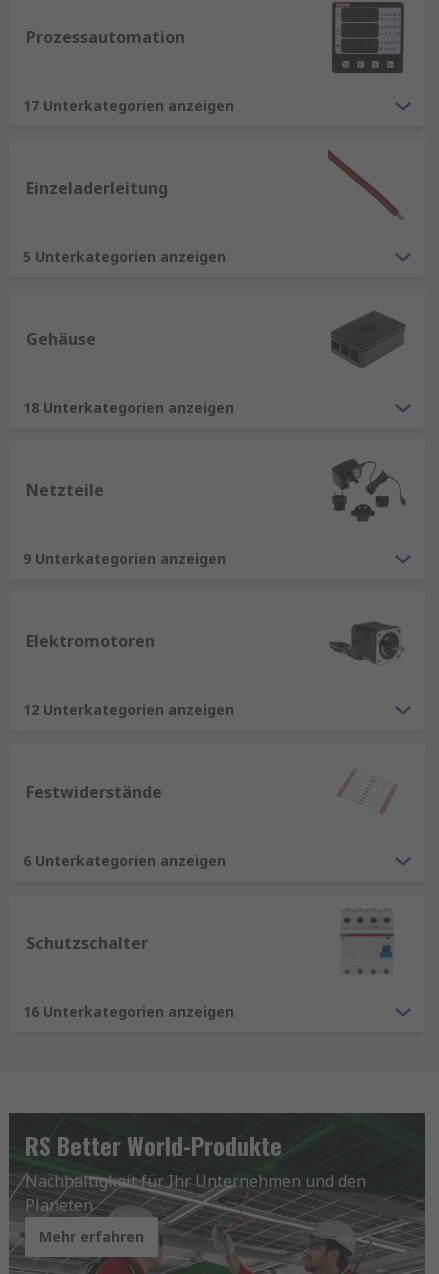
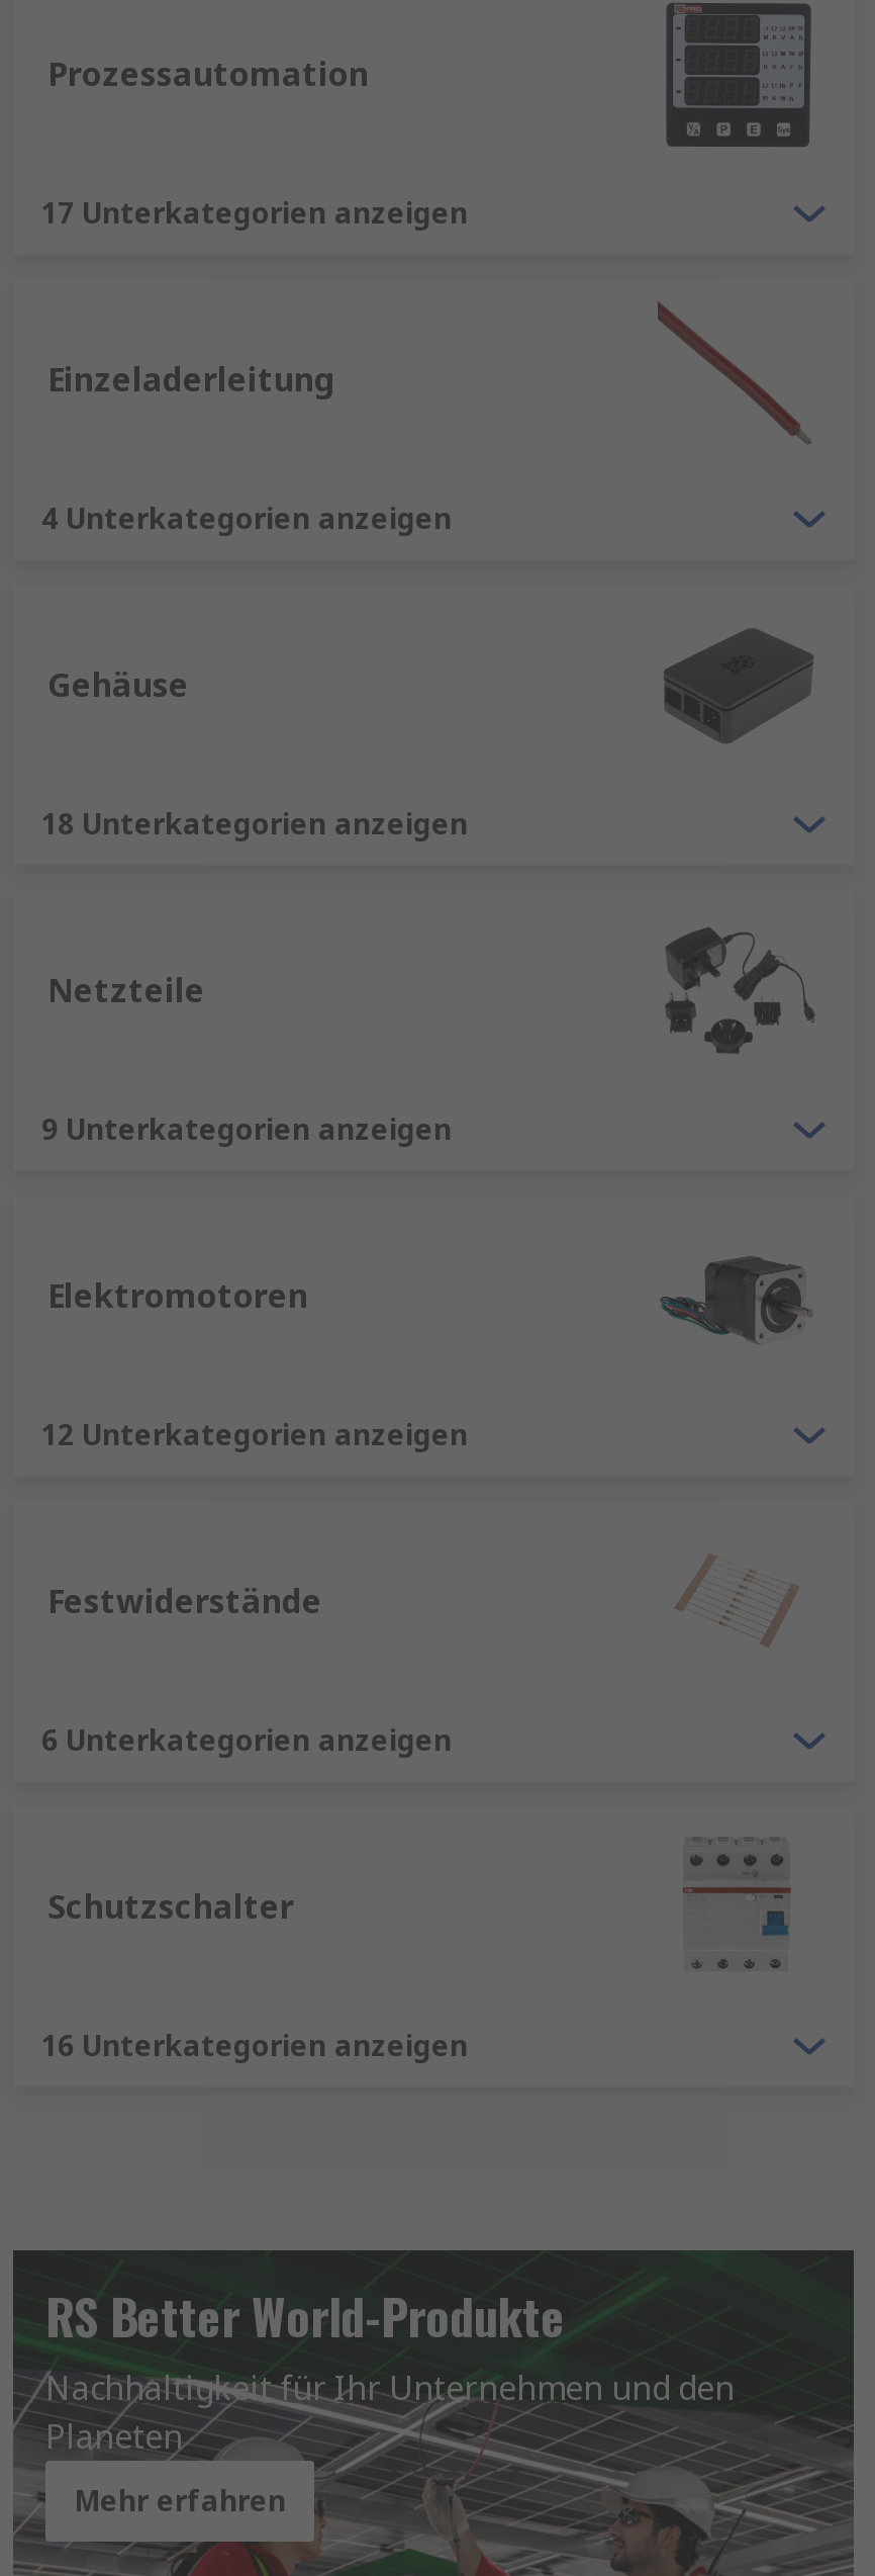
- 5 Unterkategorien anzeigen
+ 4 Unterkategorien anzeigen
